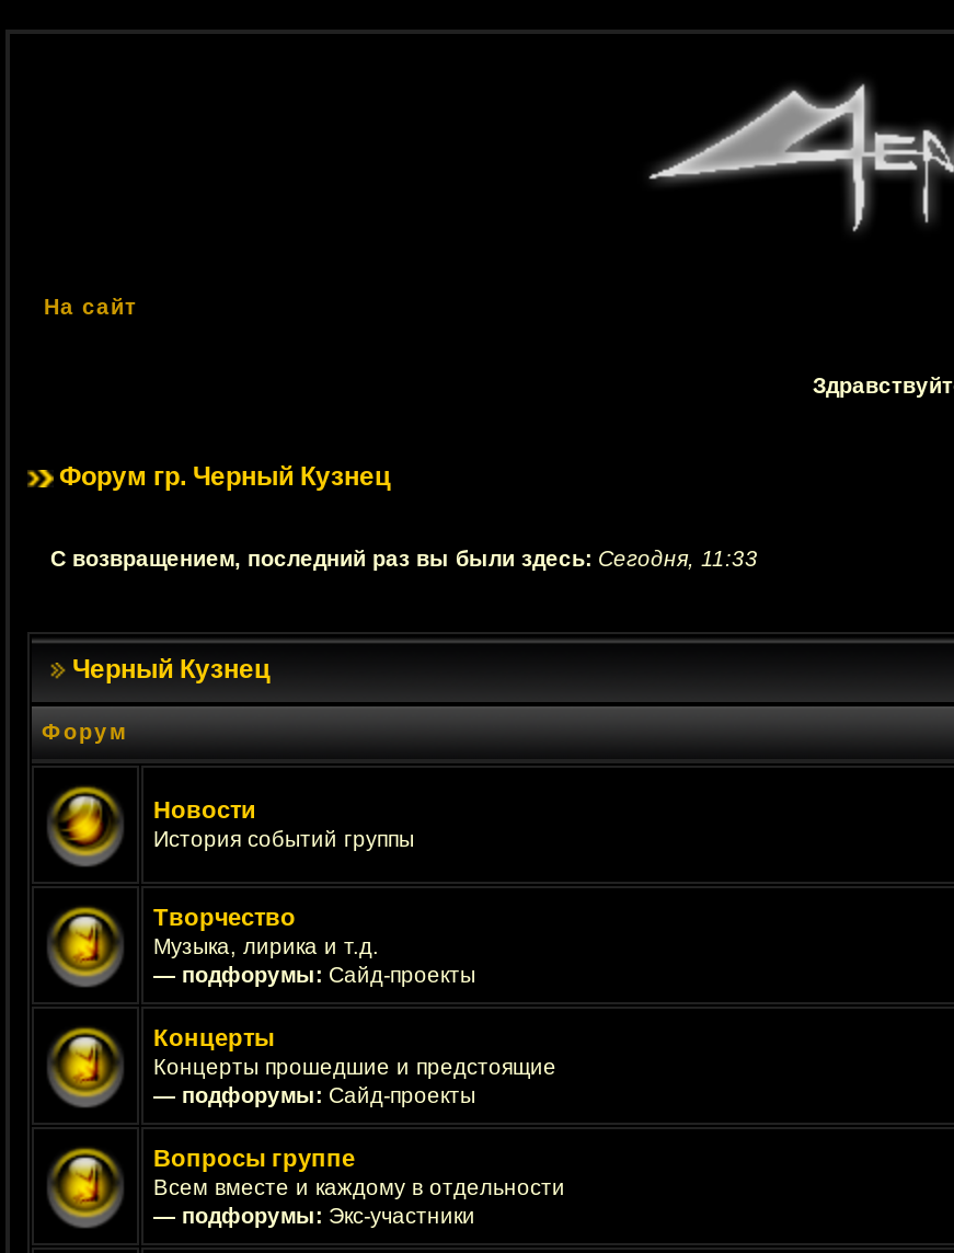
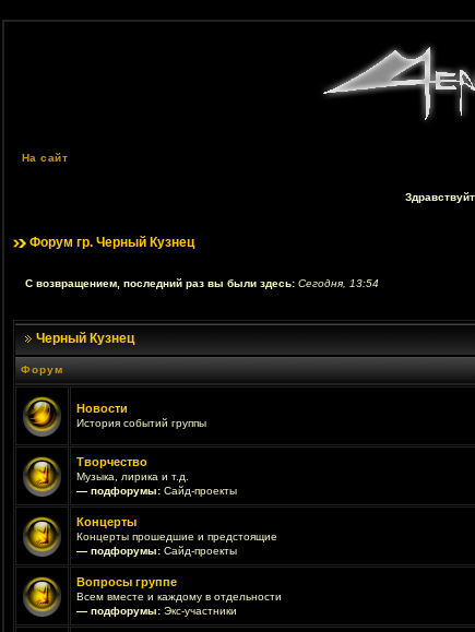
- С возвращением, последний раз вы были здесь: Сегодня, 11:33
+ С возвращением, последний раз вы были здесь: Сегодня, 13:54
